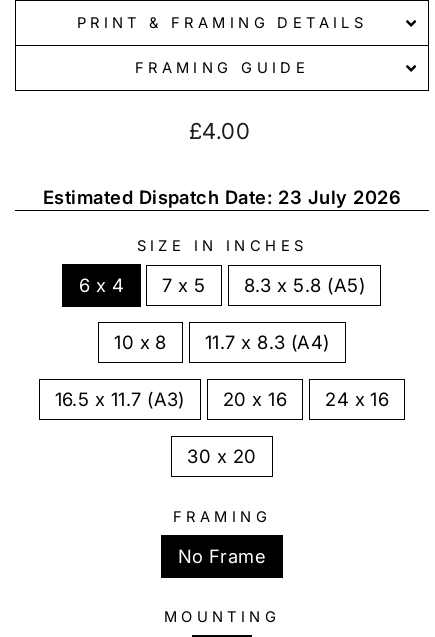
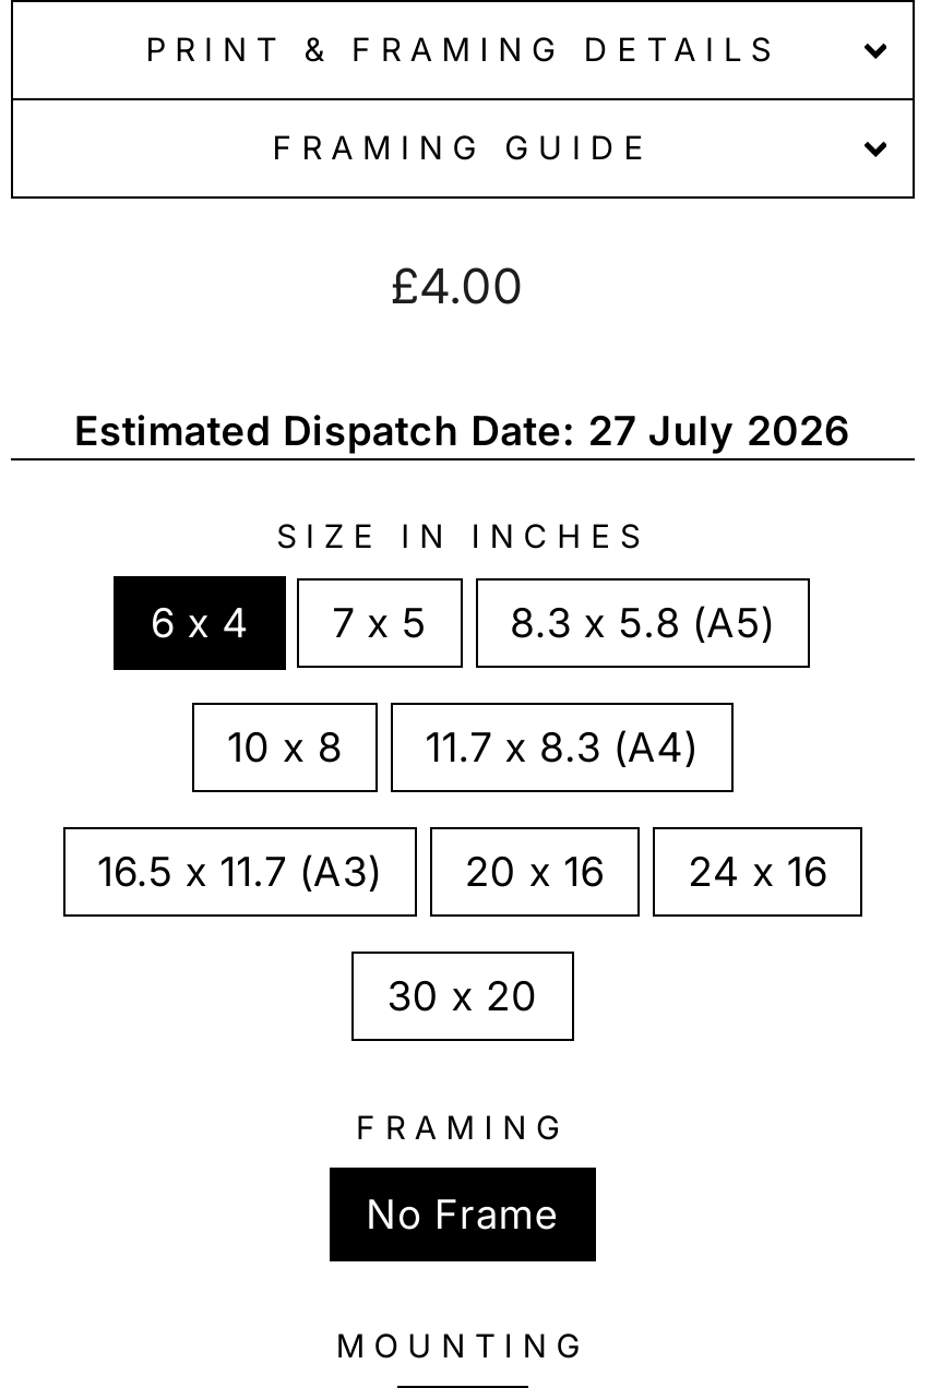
- Estimated Dispatch Date: 23 July 2026
+ Estimated Dispatch Date: 27 July 2026
